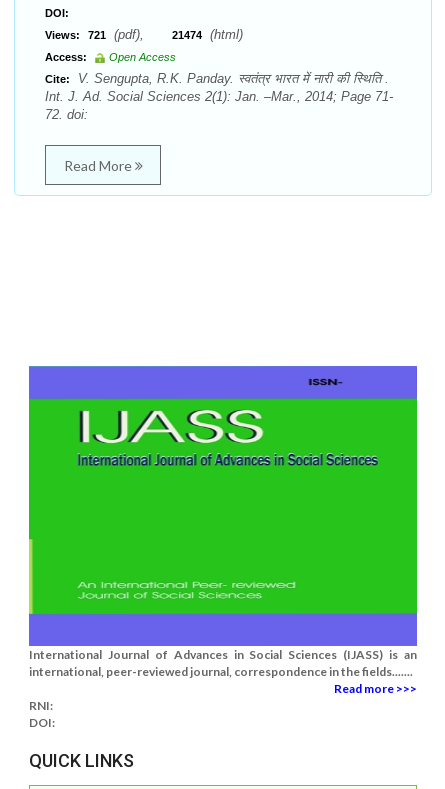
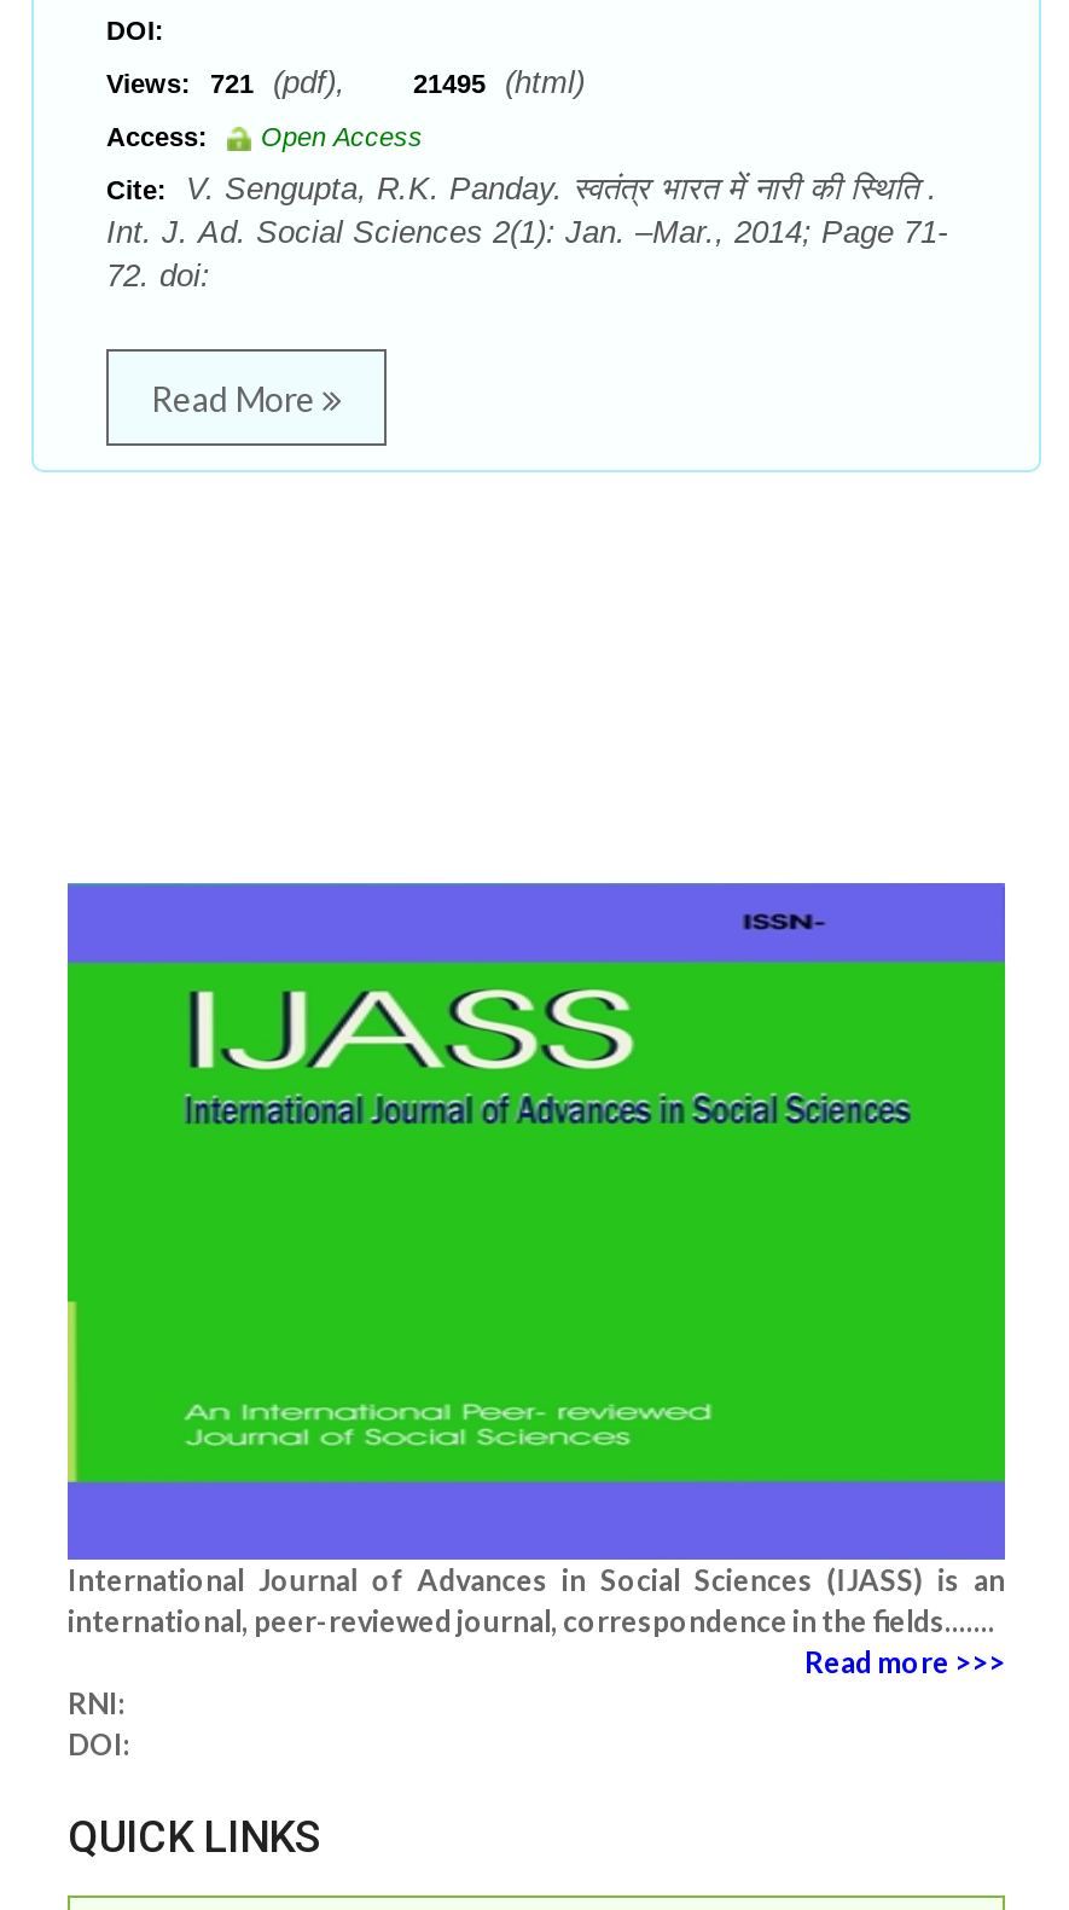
- Views: 721 (pdf), 21474 (html)
+ Views: 721 (pdf), 21495 (html)
